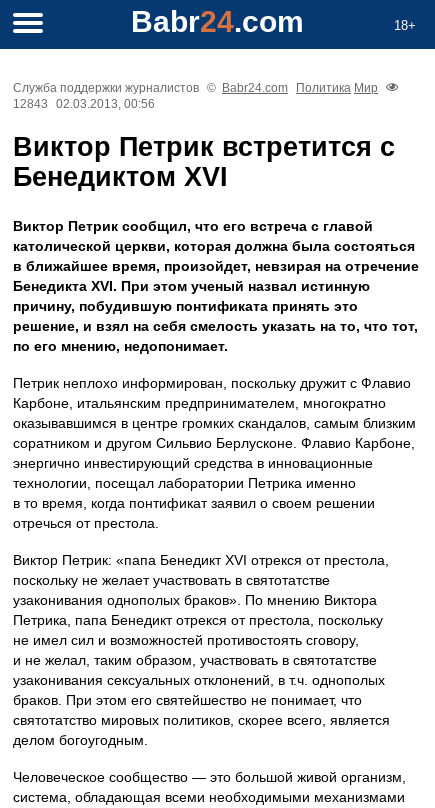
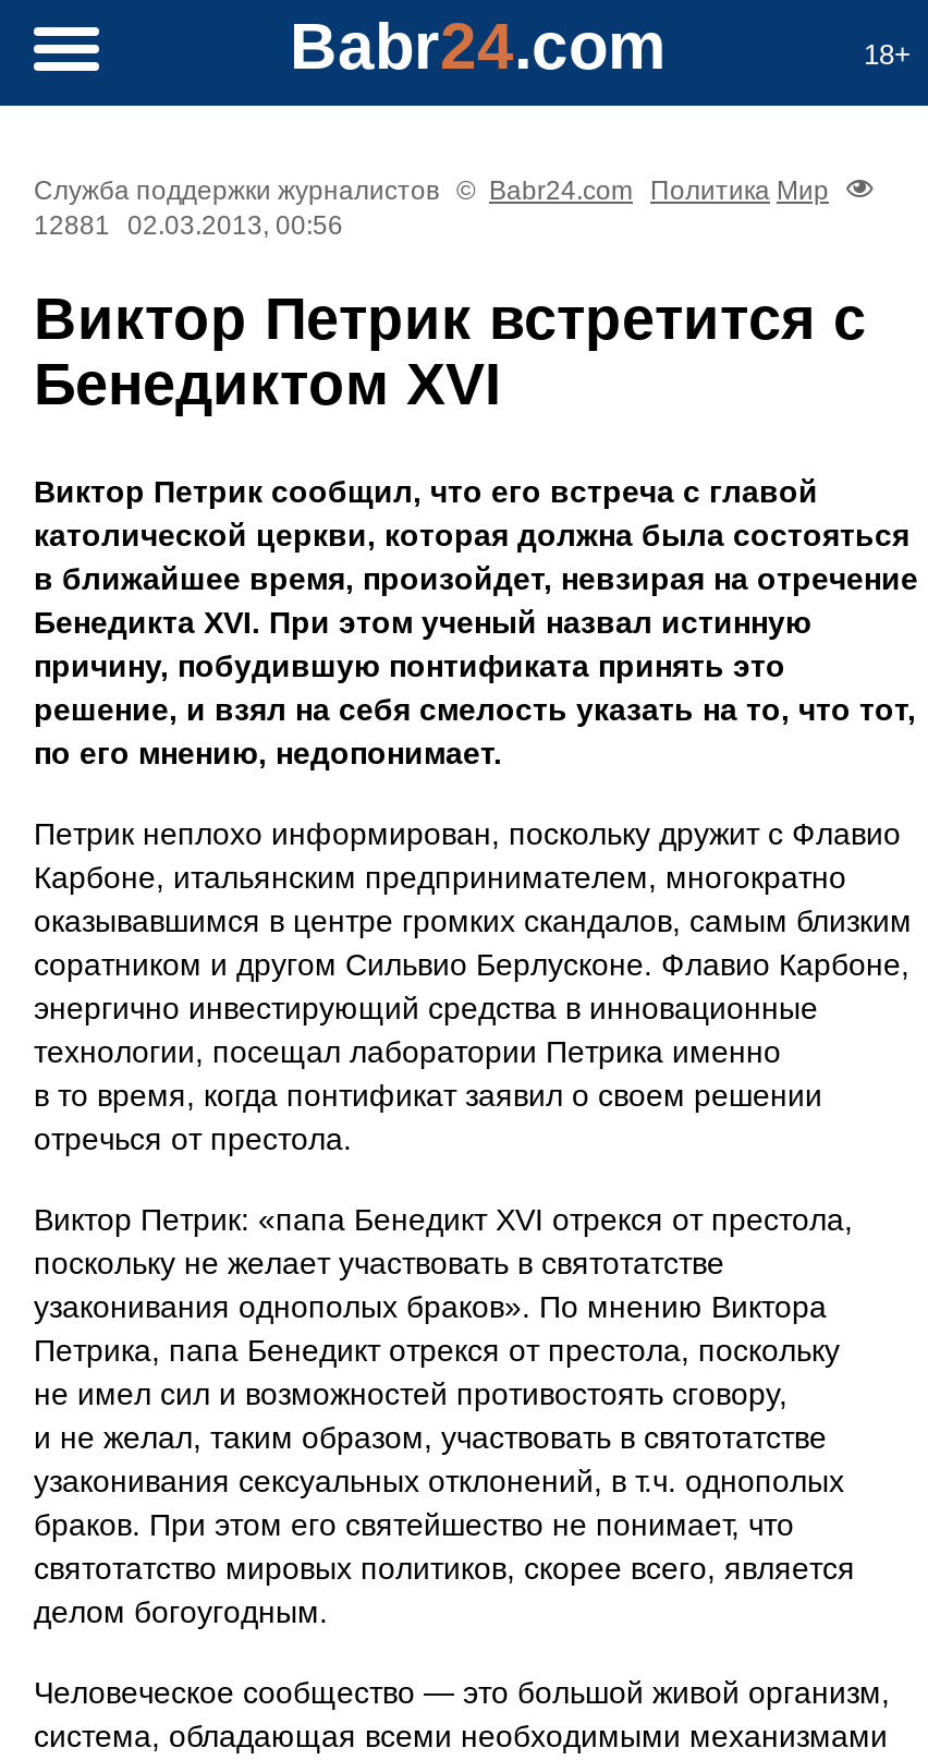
- 12843 02.03.2013, 00:56
+ 12881 02.03.2013, 00:56
